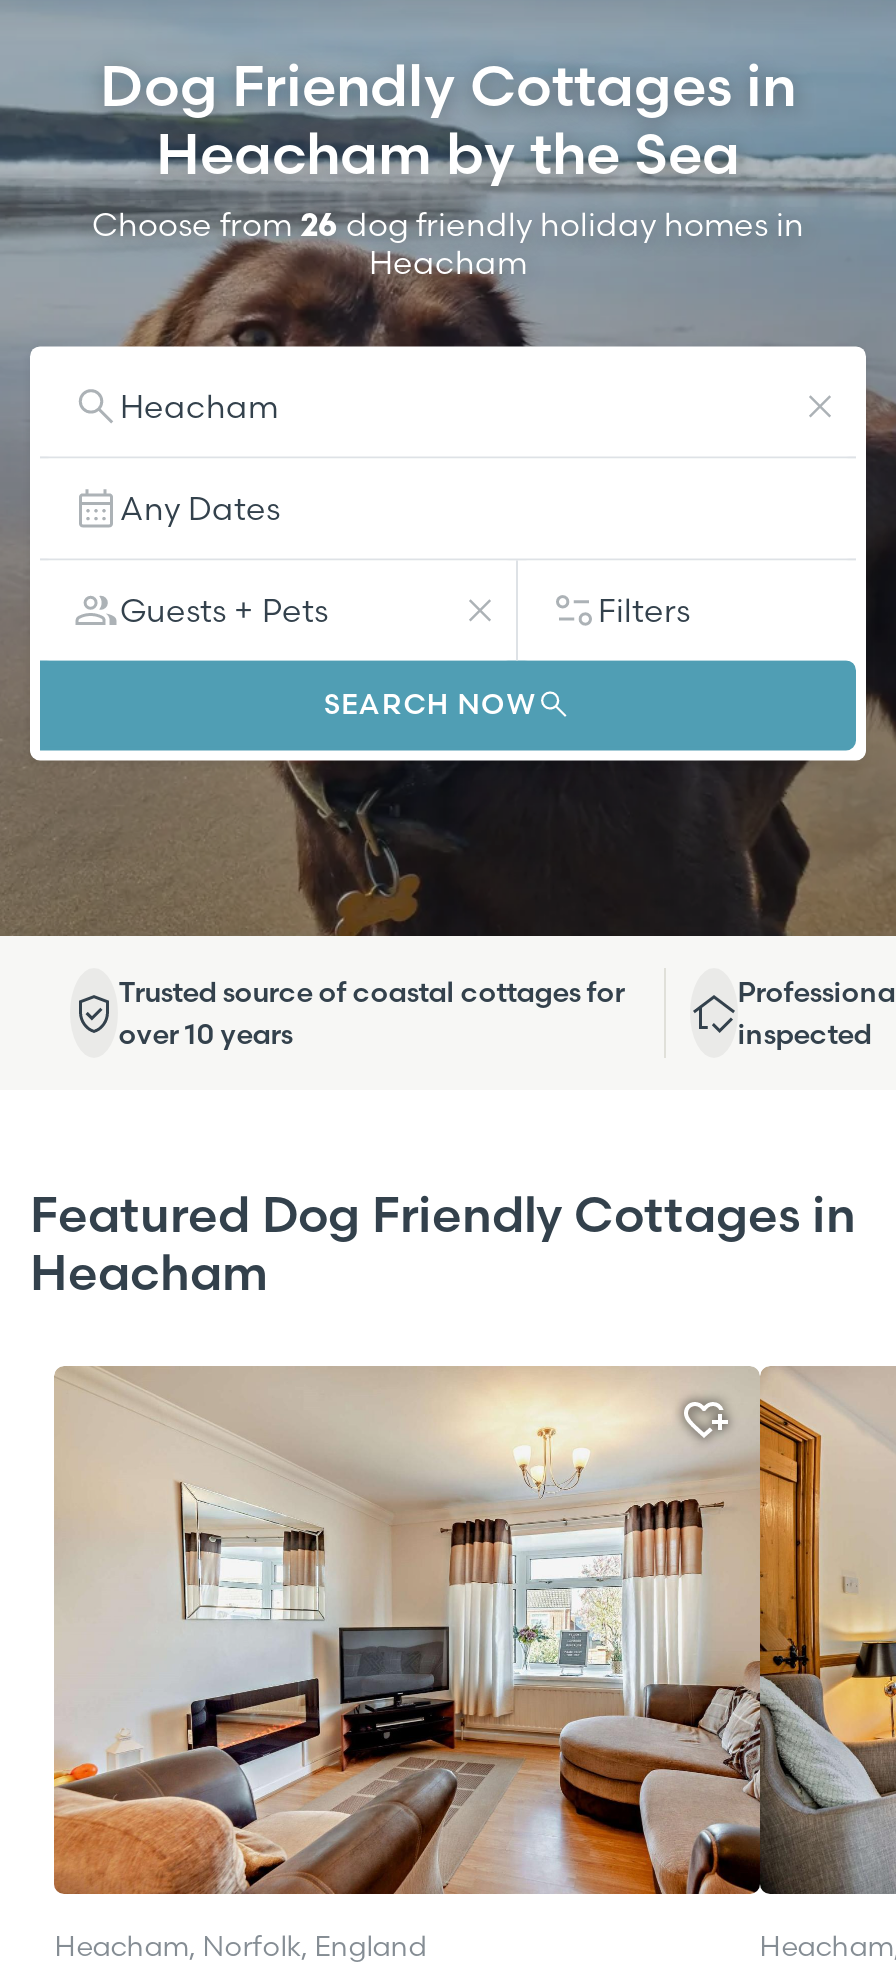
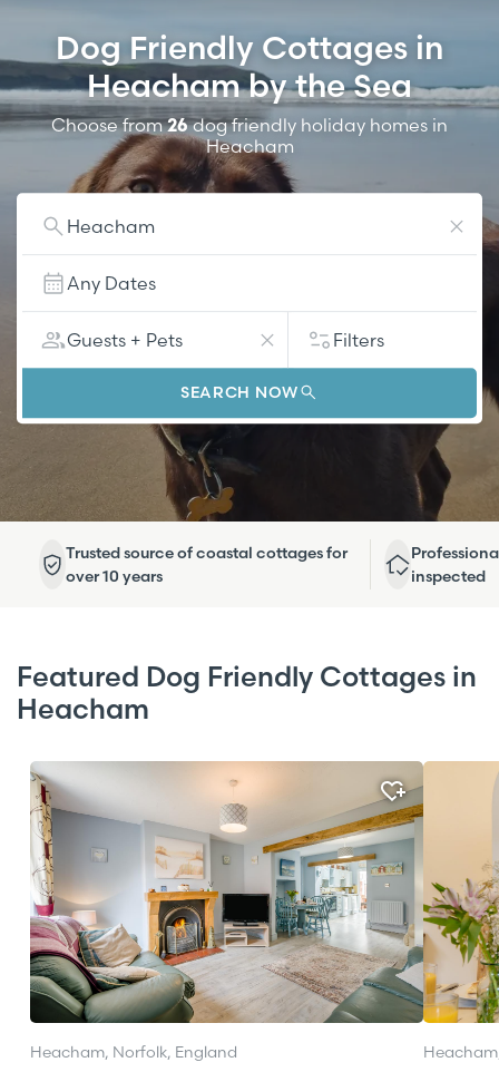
- [image]
+ [image]
